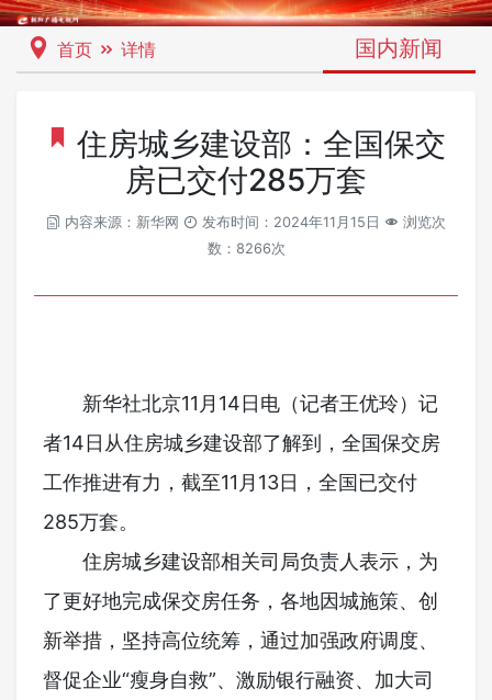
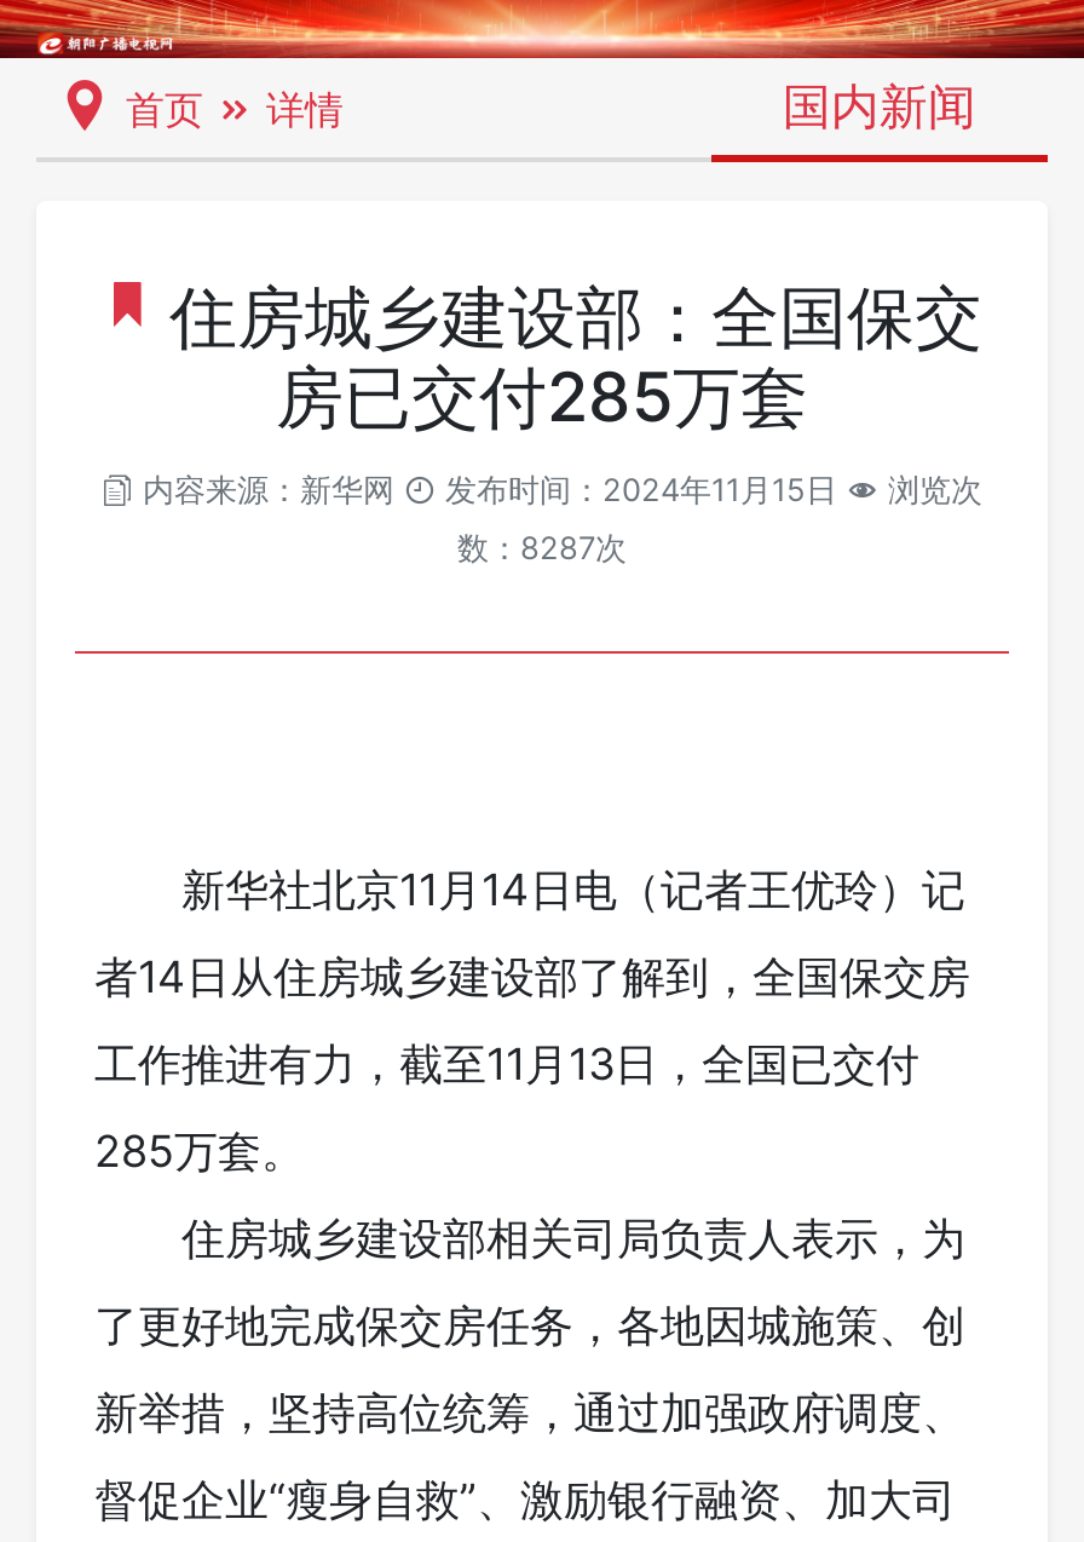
- 数：8266次
+ 数：8287次
